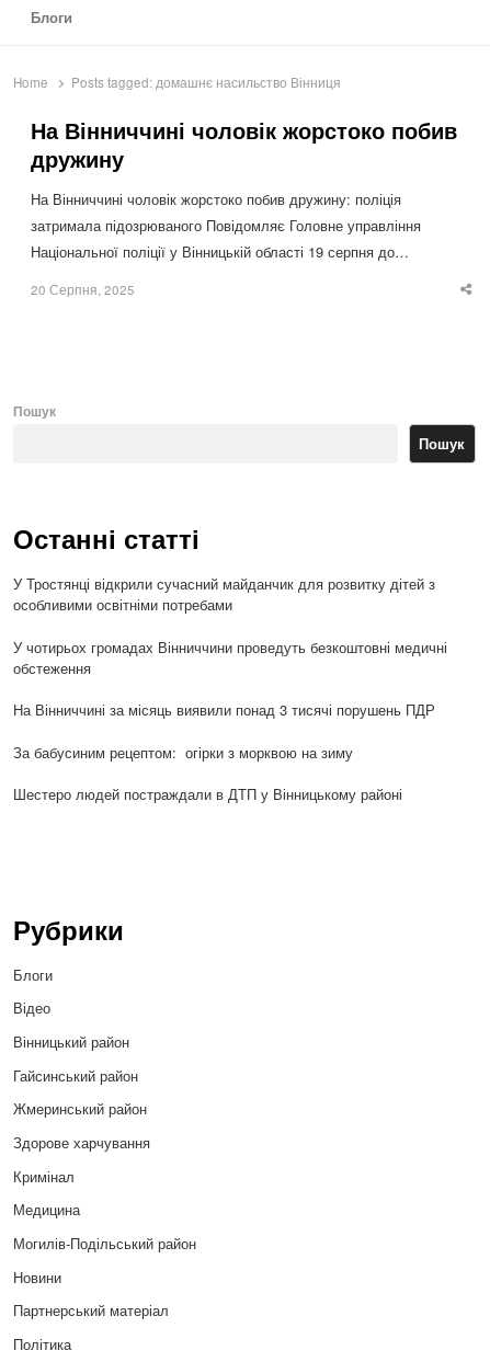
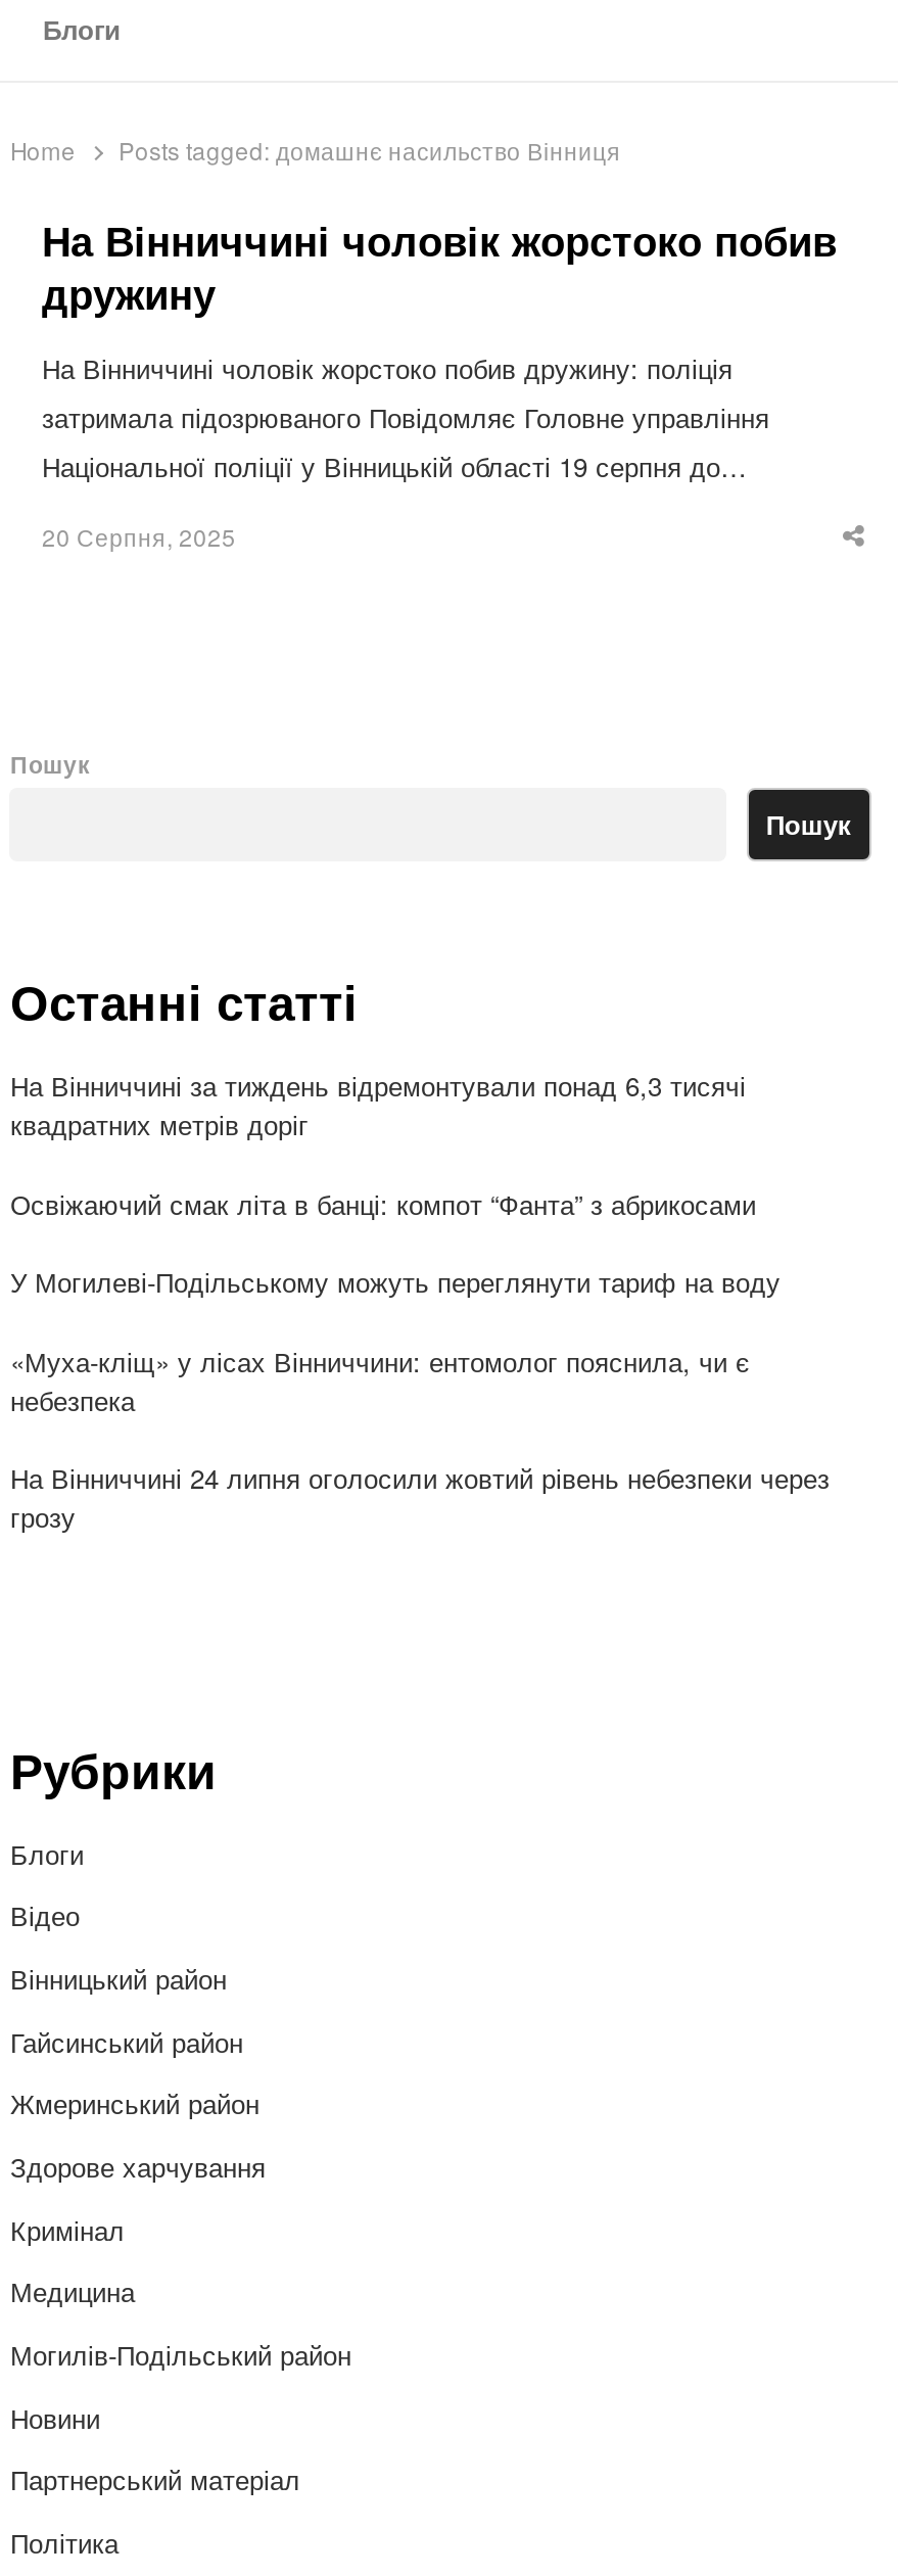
- У Тростянці відкрили сучасний майданчик для розвитку дітей з
- особливими освітніми потребами
+ На Вінниччині за тиждень відремонтували понад 6,3 тисячі
+ квадратних метрів доріг

- У чотирьох громадах Вінниччини проведуть безкоштовні медичні
- обстеження
+ Освіжаючий смак літа в банці: компот “Фанта” з абрикосами

- На Вінниччині за місяць виявили понад 3 тисячі порушень ПДР
+ У Могилеві-Подільському можуть переглянути тариф на воду

- За бабусиним рецептом: огірки з морквою на зиму
+ «Муха-кліщ» у лісах Вінниччини: ентомолог пояснила, чи є
+ небезпека

- Шестеро людей постраждали в ДТП у Вінницькому районі
+ На Вінниччині 24 липня оголосили жовтий рівень небезпеки через
+ грозу
